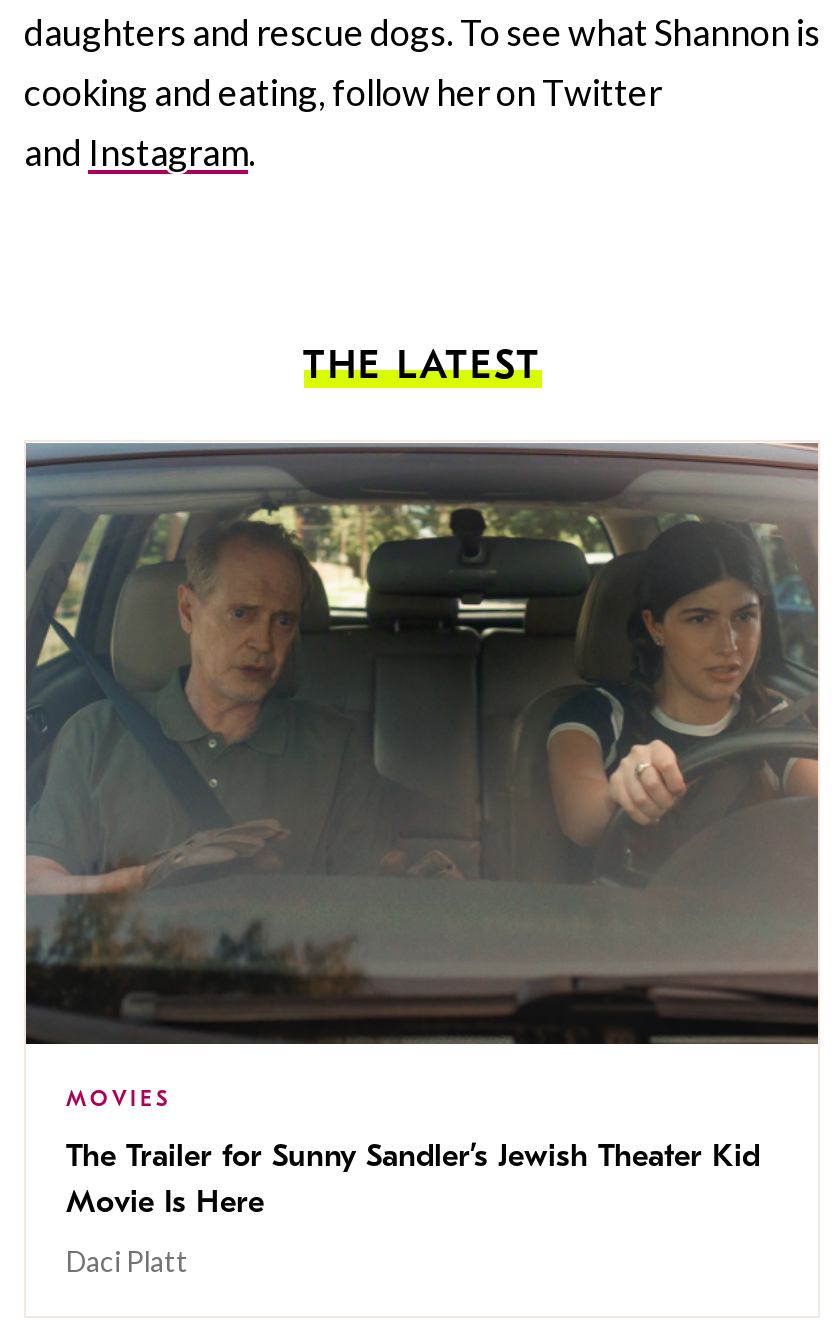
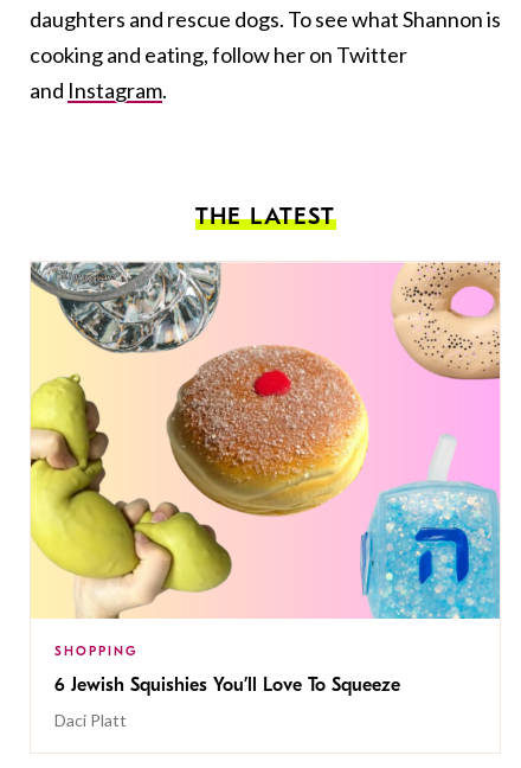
- [image]
- MOVIES
+ [image]
+ SHOPPING

- The Trailer for Sunny Sandler’s Jewish Theater Kid
- Movie Is Here
+ 6 Jewish Squishies You’ll Love To Squeeze
